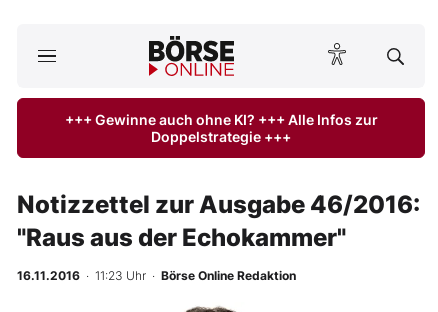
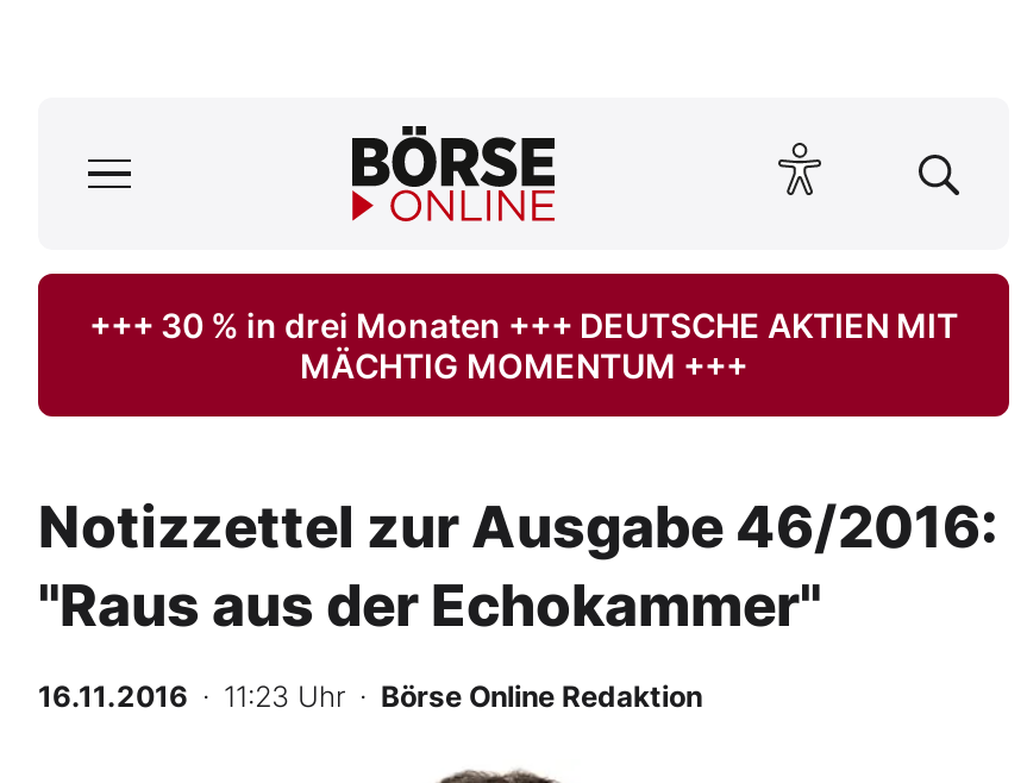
- +++ Gewinne auch ohne KI? +++ Alle Infos zur
- Doppelstrategie +++
+ +++ 30 % in drei Monaten +++ DEUTSCHE AKTIEN MIT
+ MÄCHTIG MOMENTUM +++
